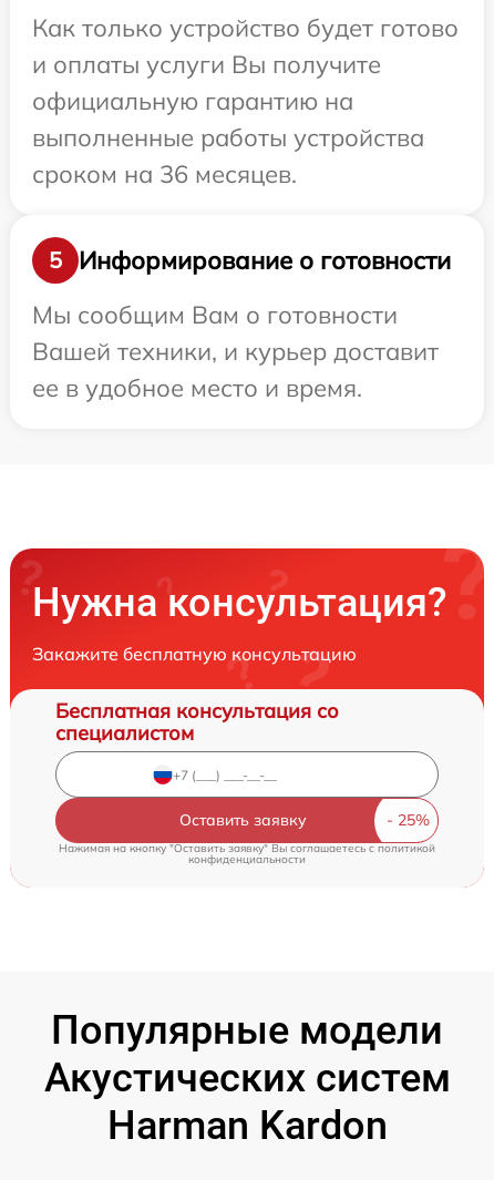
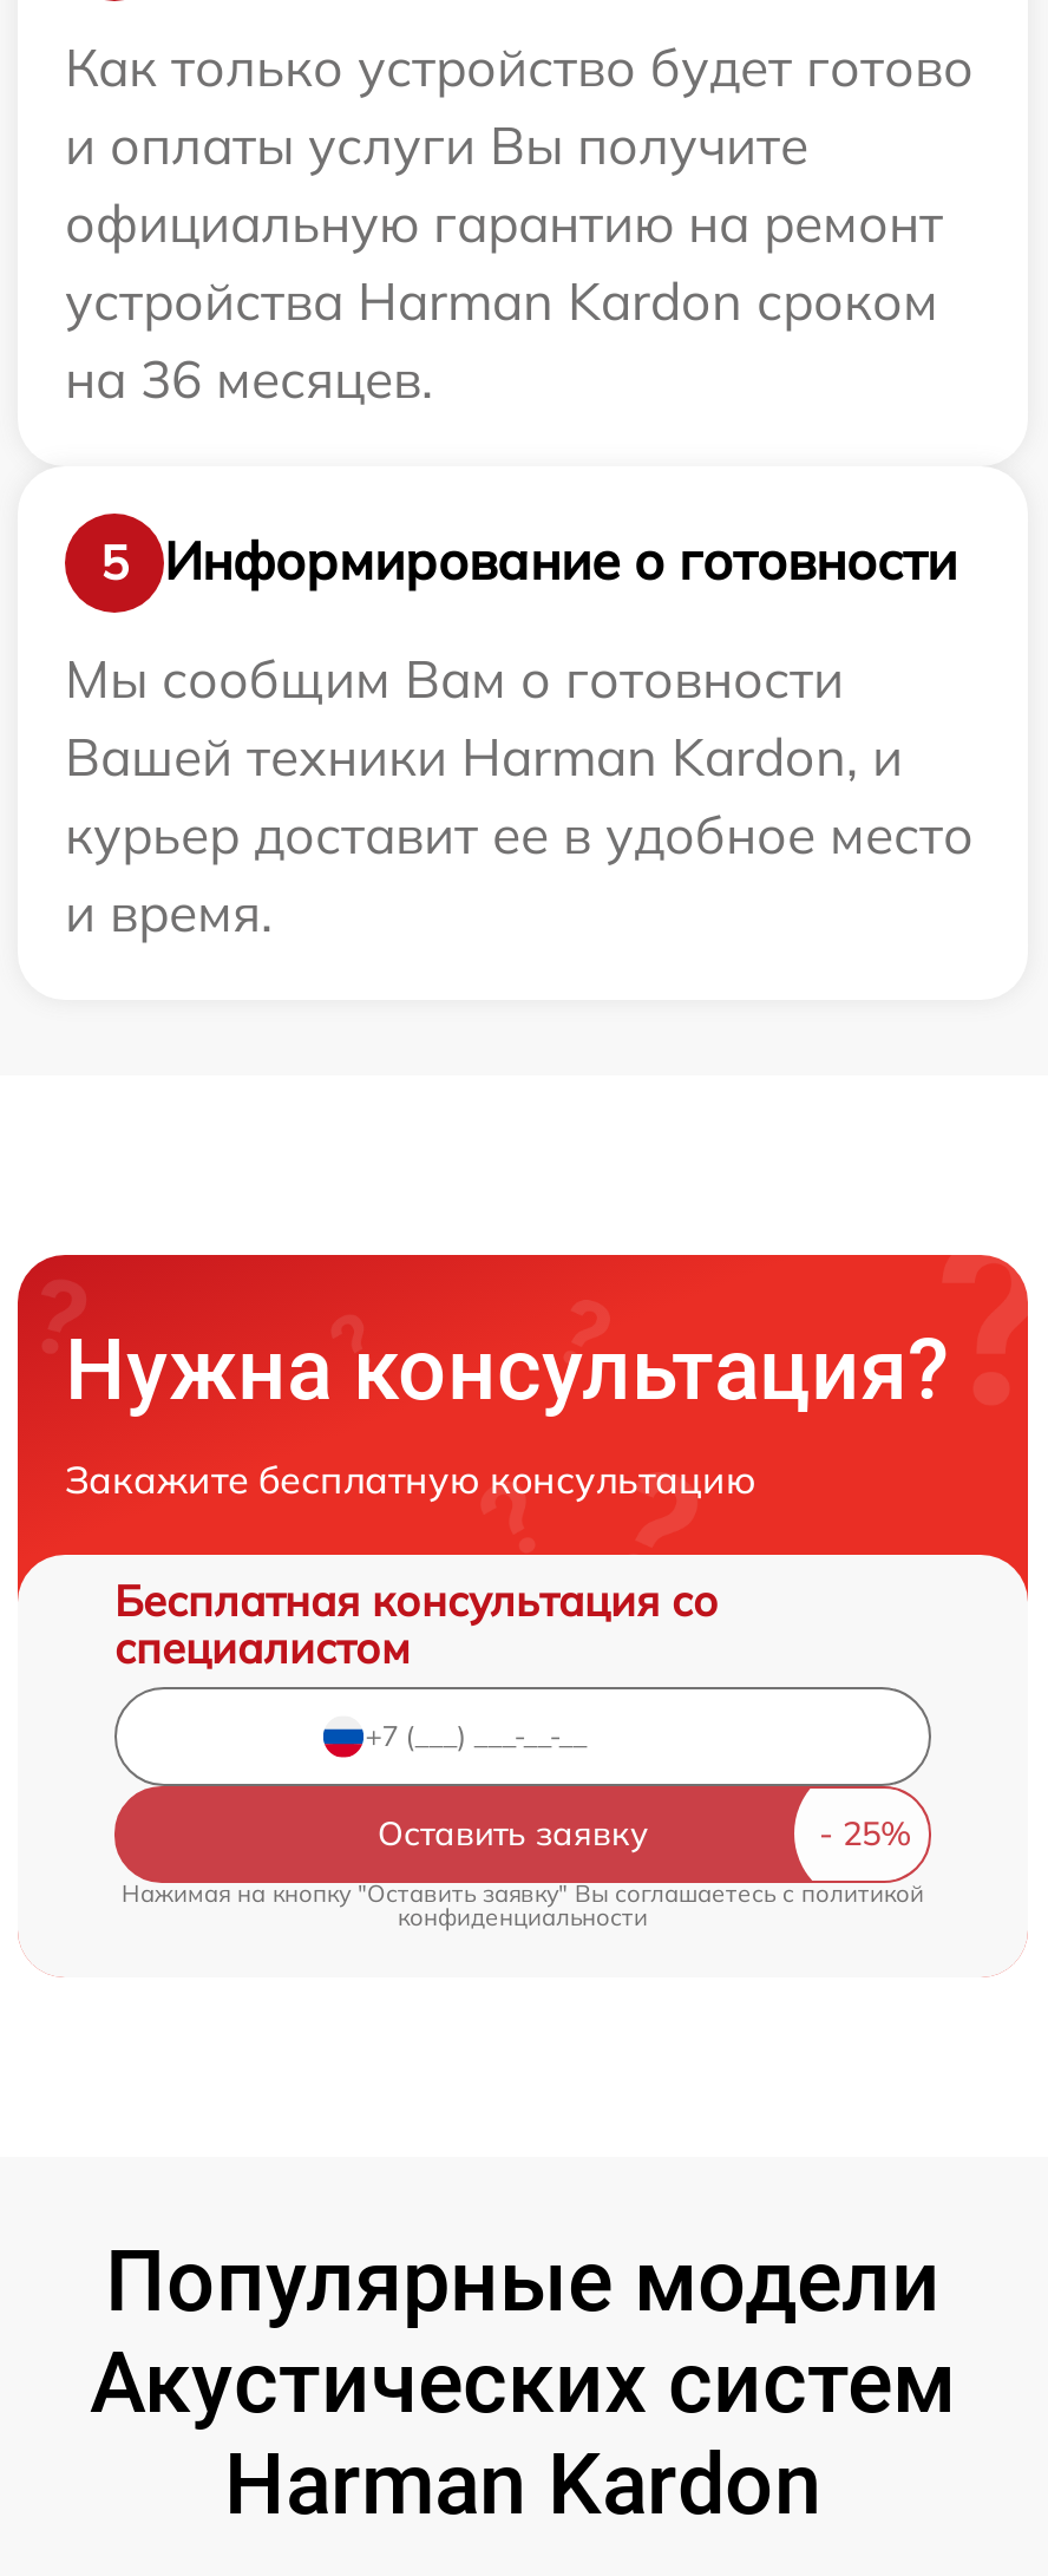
- официальную гарантию на
- выполненные работы устройства
- сроком на 36 месяцев.
+ официальную гарантию на ремонт
+ устройства Harman Kardon сроком
+ на 36 месяцев.

- Вашей техники, и курьер доставит
- ее в удобное место и время.
+ Вашей техники Harman Kardon, и
+ курьер доставит ее в удобное место
+ и время.
